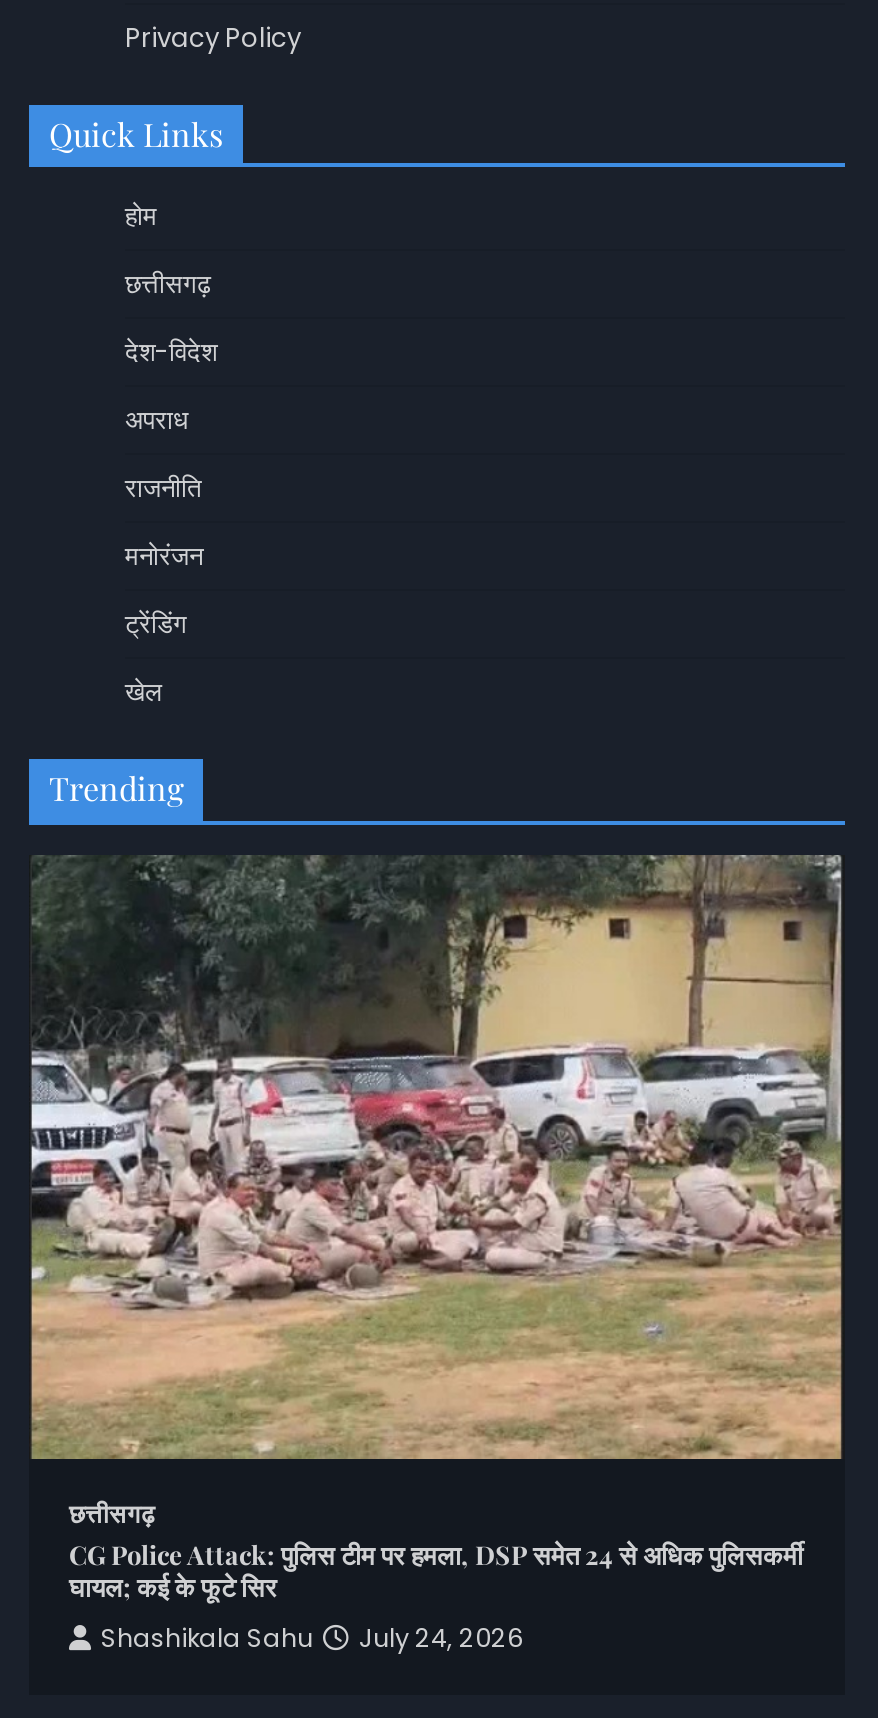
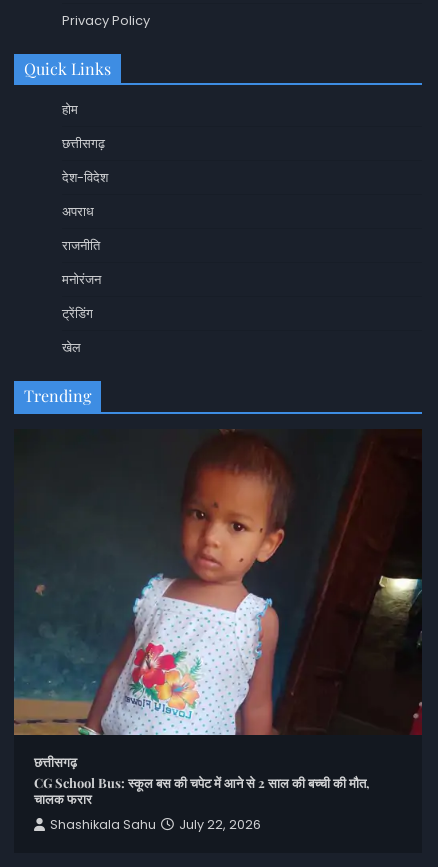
- [image]
- CG Police Attack: पुलिस टीम पर हमला, DSP समेत 24 से अधिक पुलिसकर्मी
- घायल; कई के फूटे सिर
+ [image]
+ CG School Bus: स्कूल बस की चपेट में आने से 2 साल की बच्ची की मौत,
+ चालक फरार

- Shashikala Sahu July 24, 2026
+ Shashikala Sahu July 22, 2026
